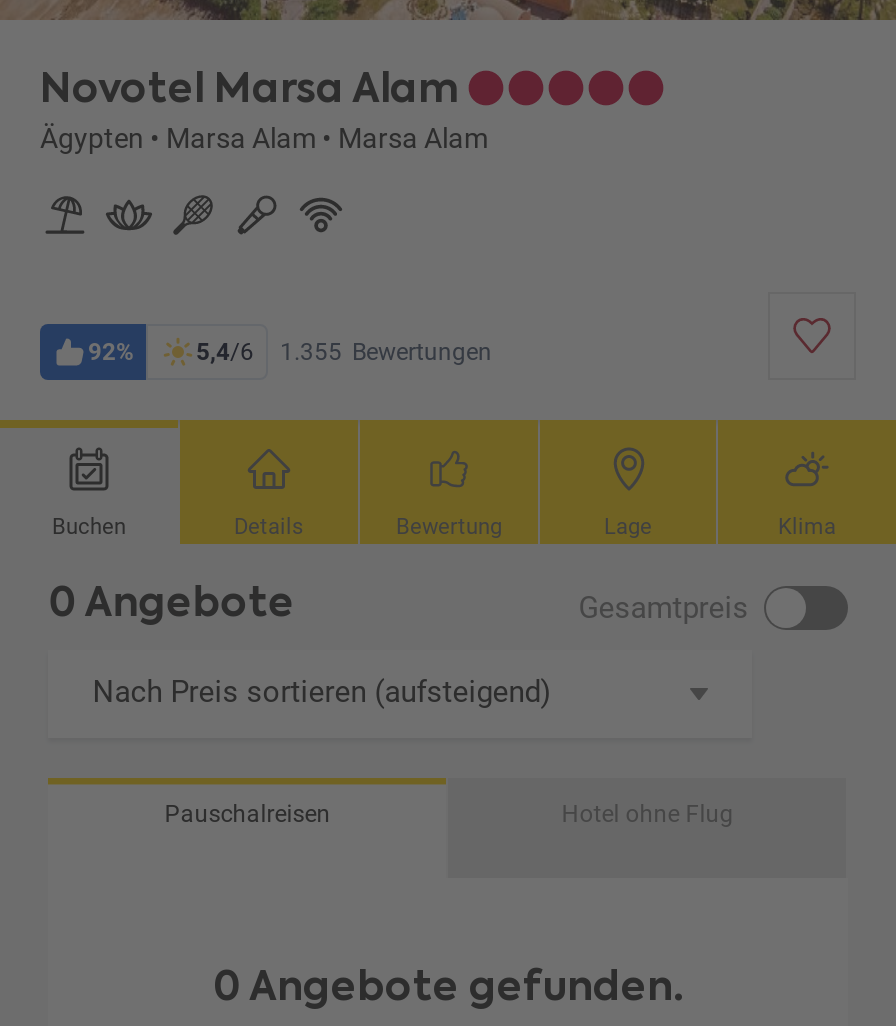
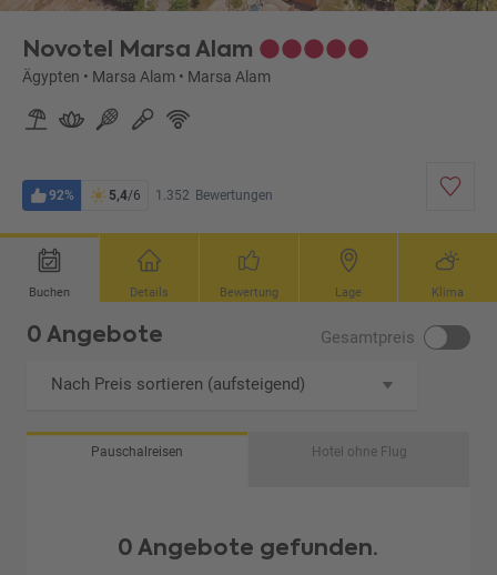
- 5,4/6 1.355 Bewertungen
+ 5,4/6 1.352 Bewertungen
